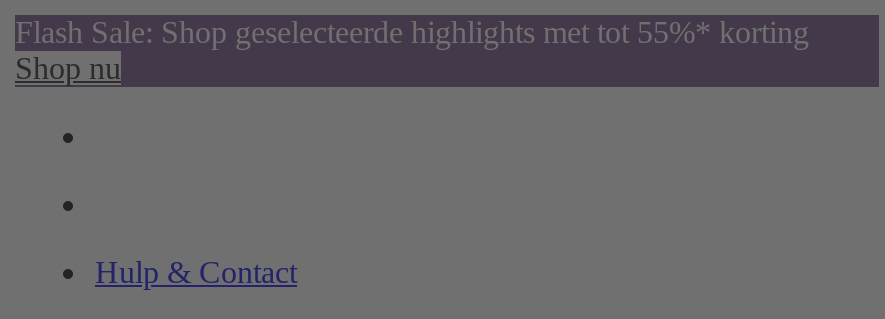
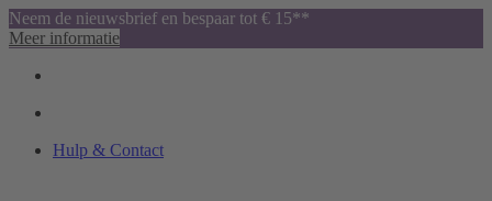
- Flash Sale: Shop geselecteerde highlights met tot 55%* korting
- Shop nu
+ Neem de nieuwsbrief en bespaar tot € 15**
+ Meer informatie
